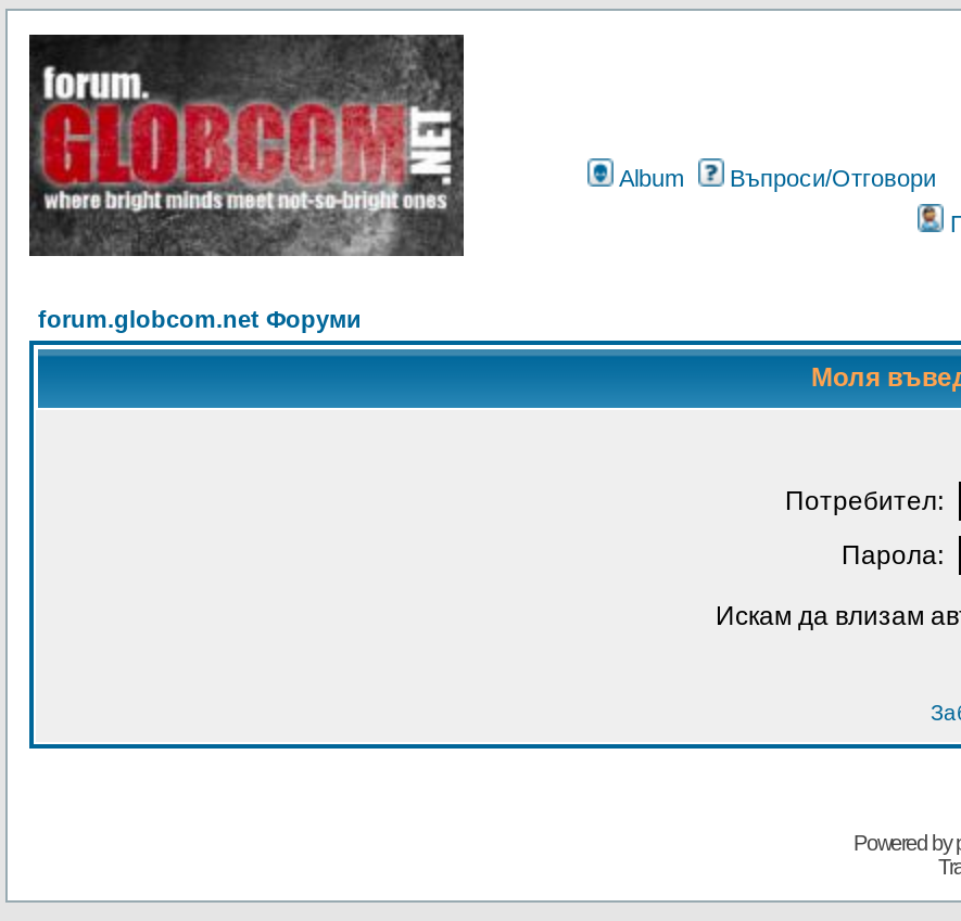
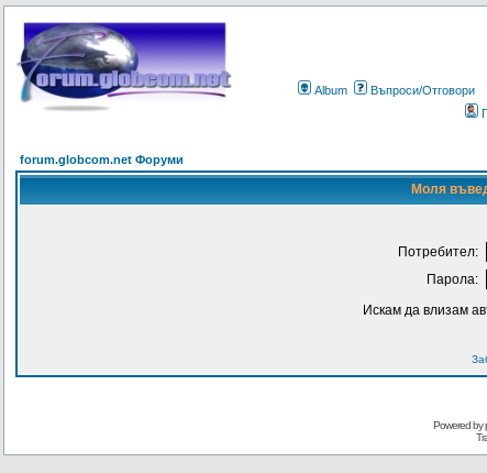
- [image]
+ [image]
